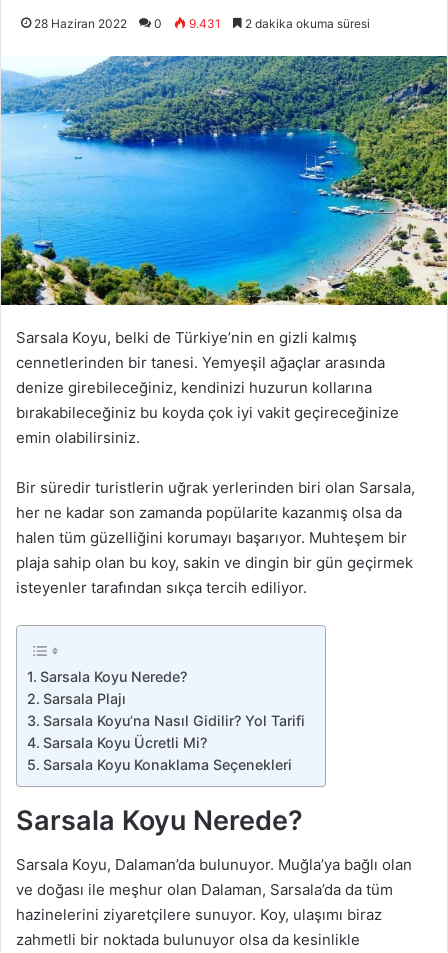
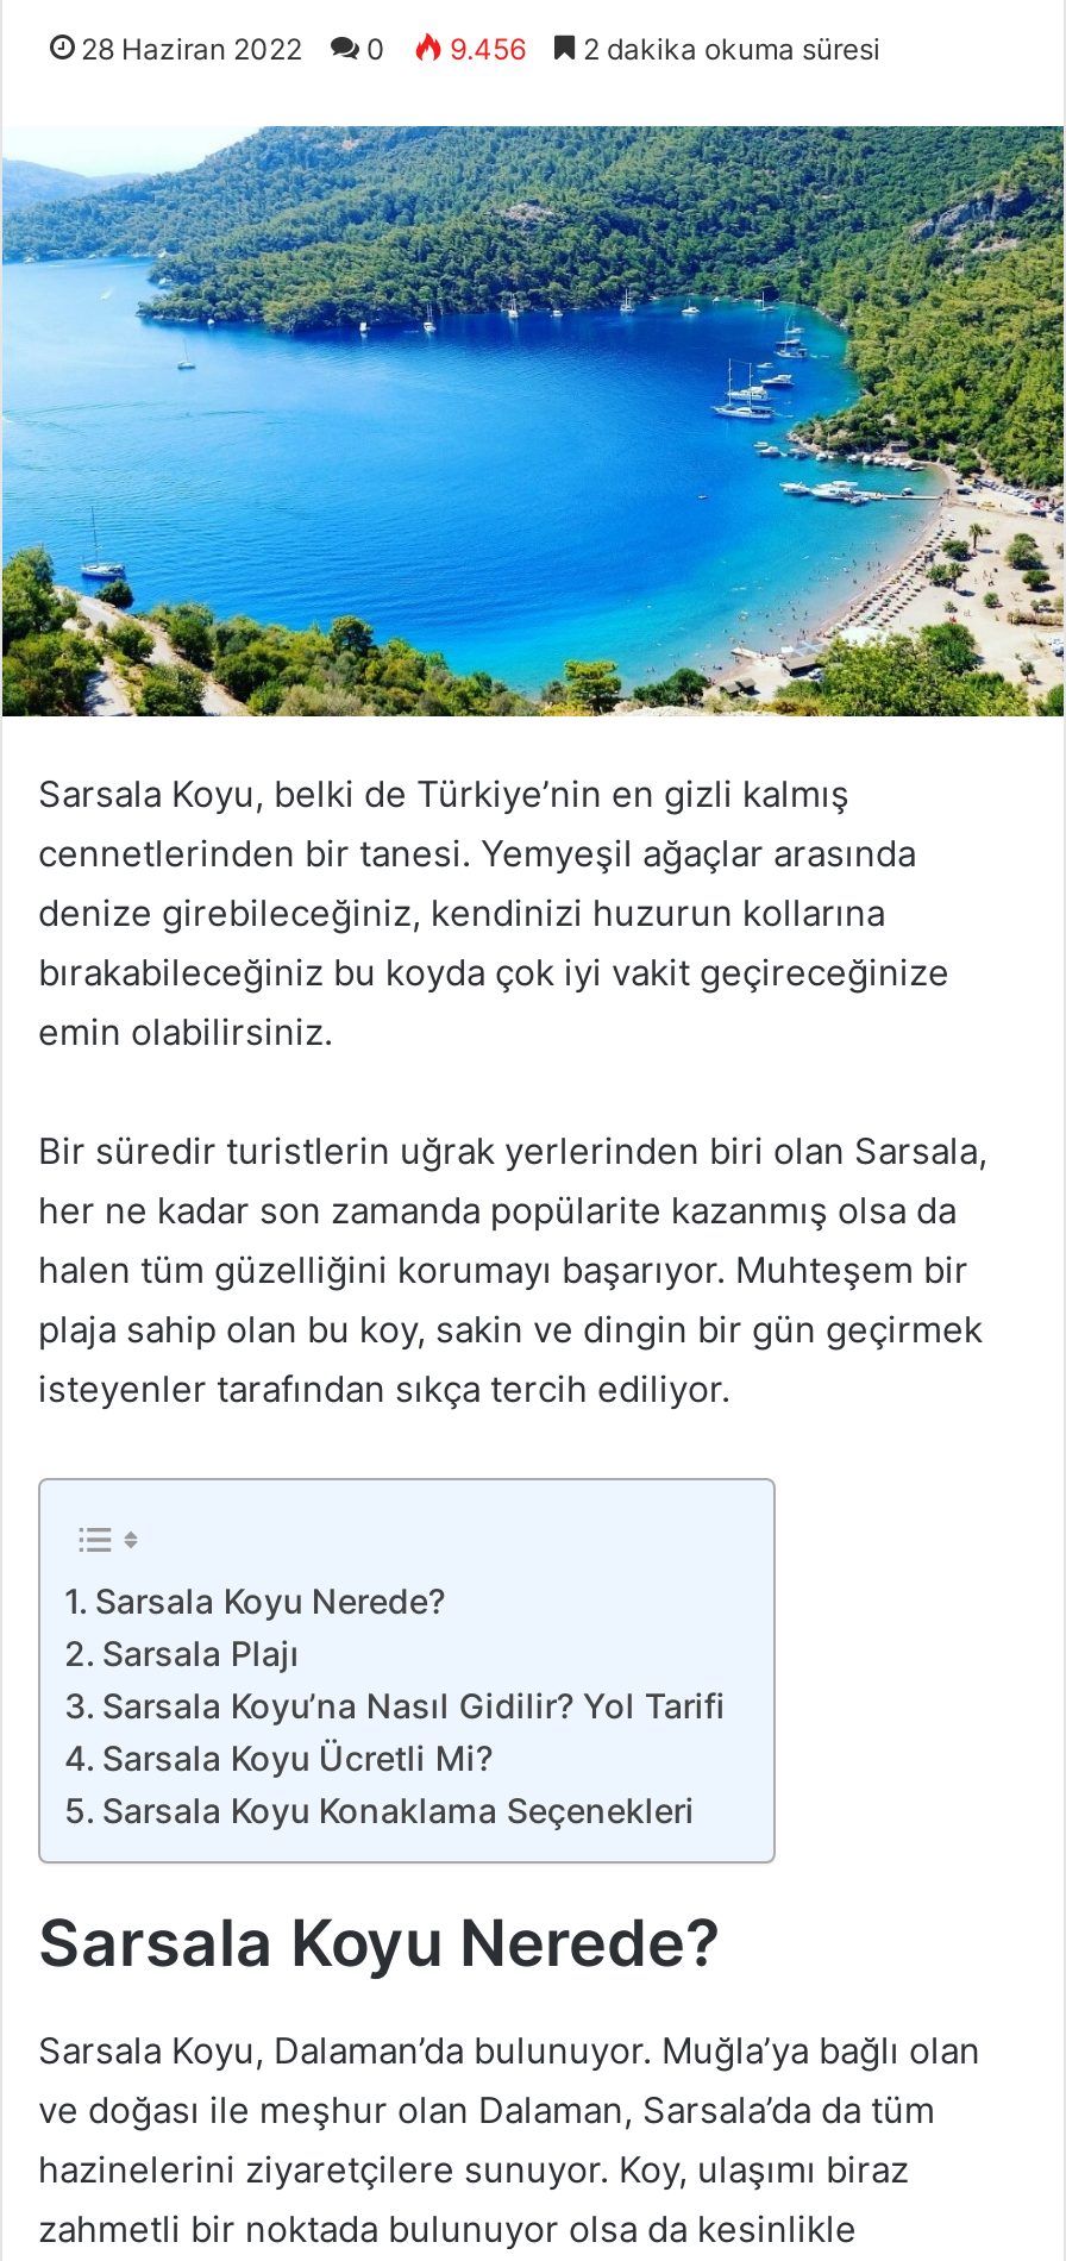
- 28 Haziran 2022 0 9.431 2 dakika okuma süresi
+ 28 Haziran 2022 0 9.456 2 dakika okuma süresi
